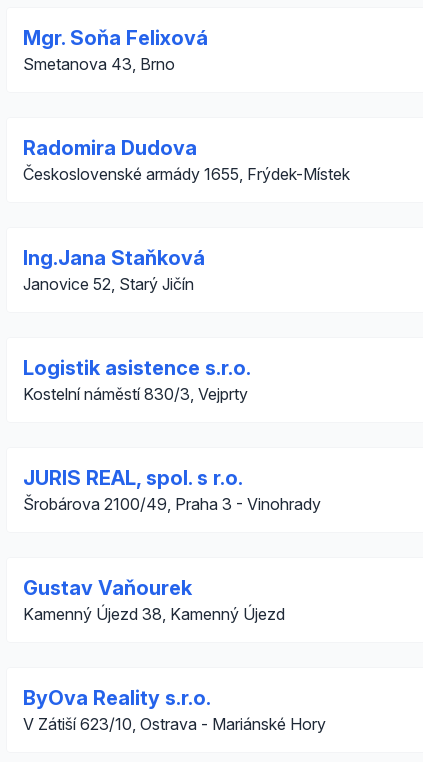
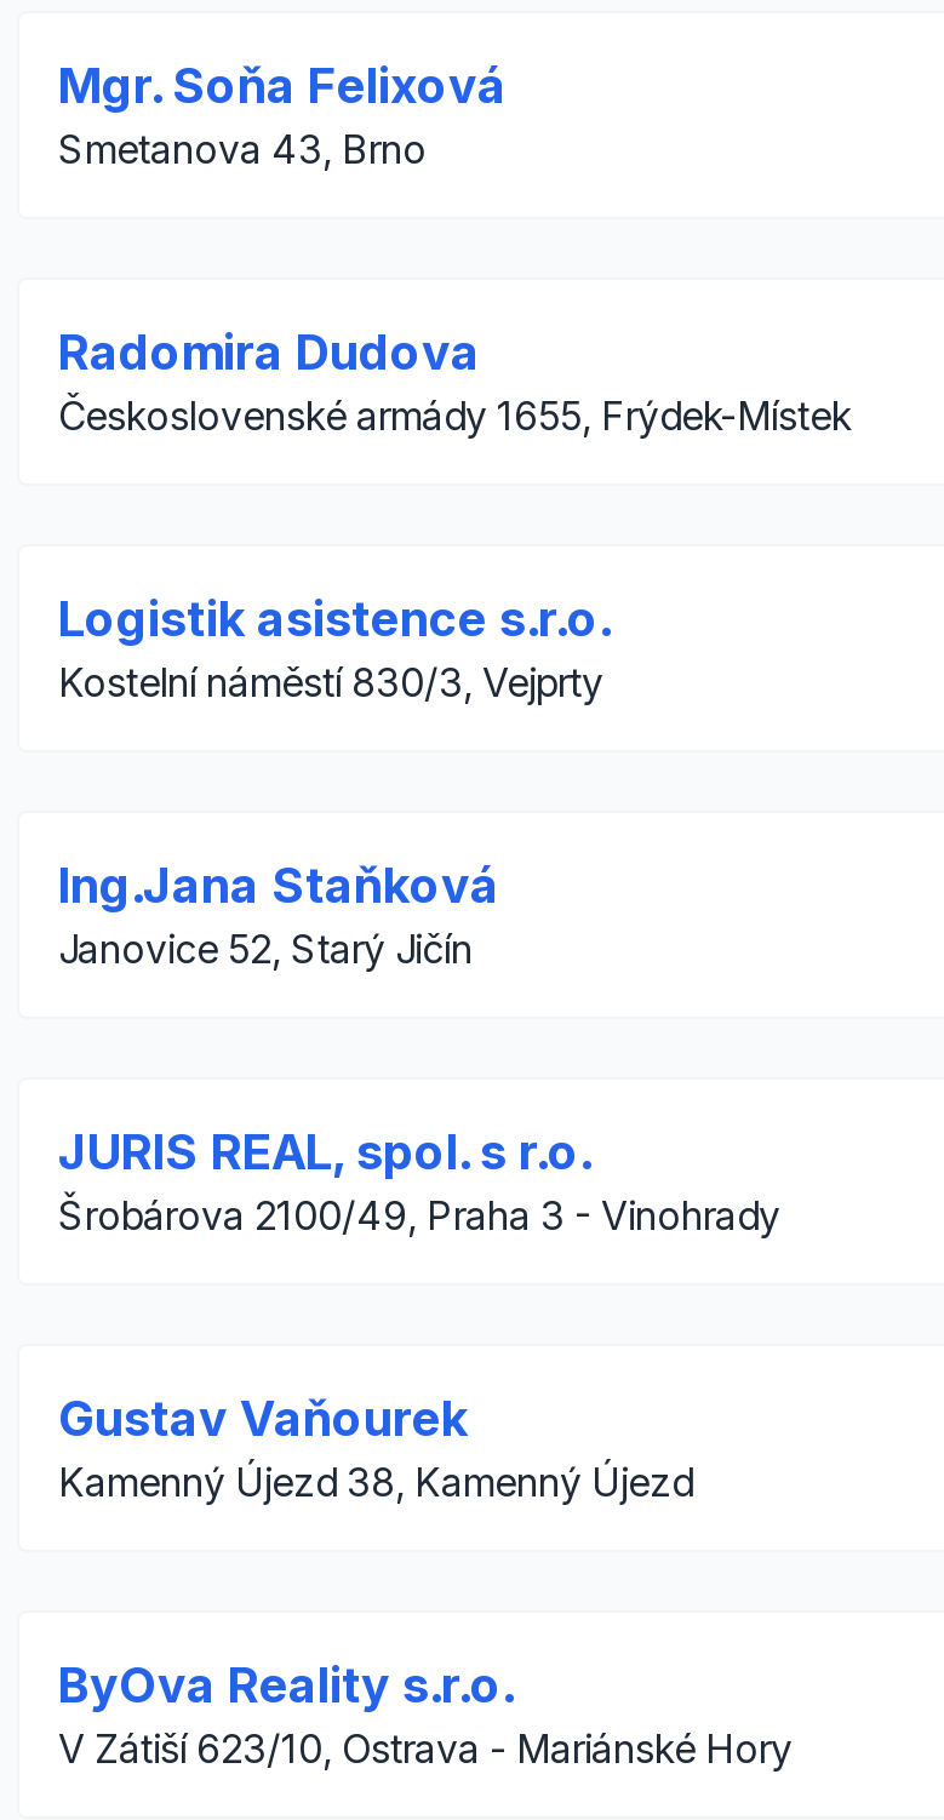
moved down: Ing.Jana Staňková | Janovice 52, Starý Jičín

moved up: Logistik asistence s.r.o. | Kostelní náměstí 830/3, Vejprty
